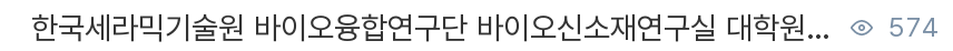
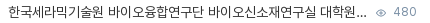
- 574
+ 480
